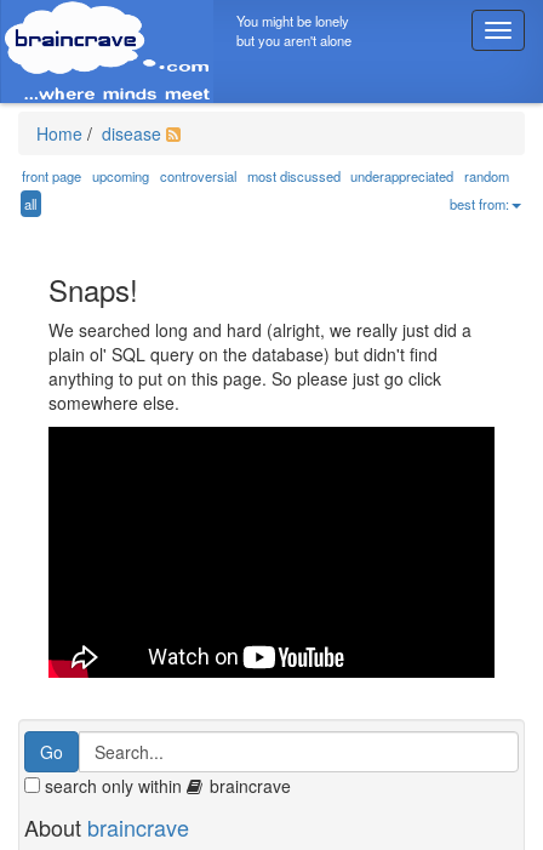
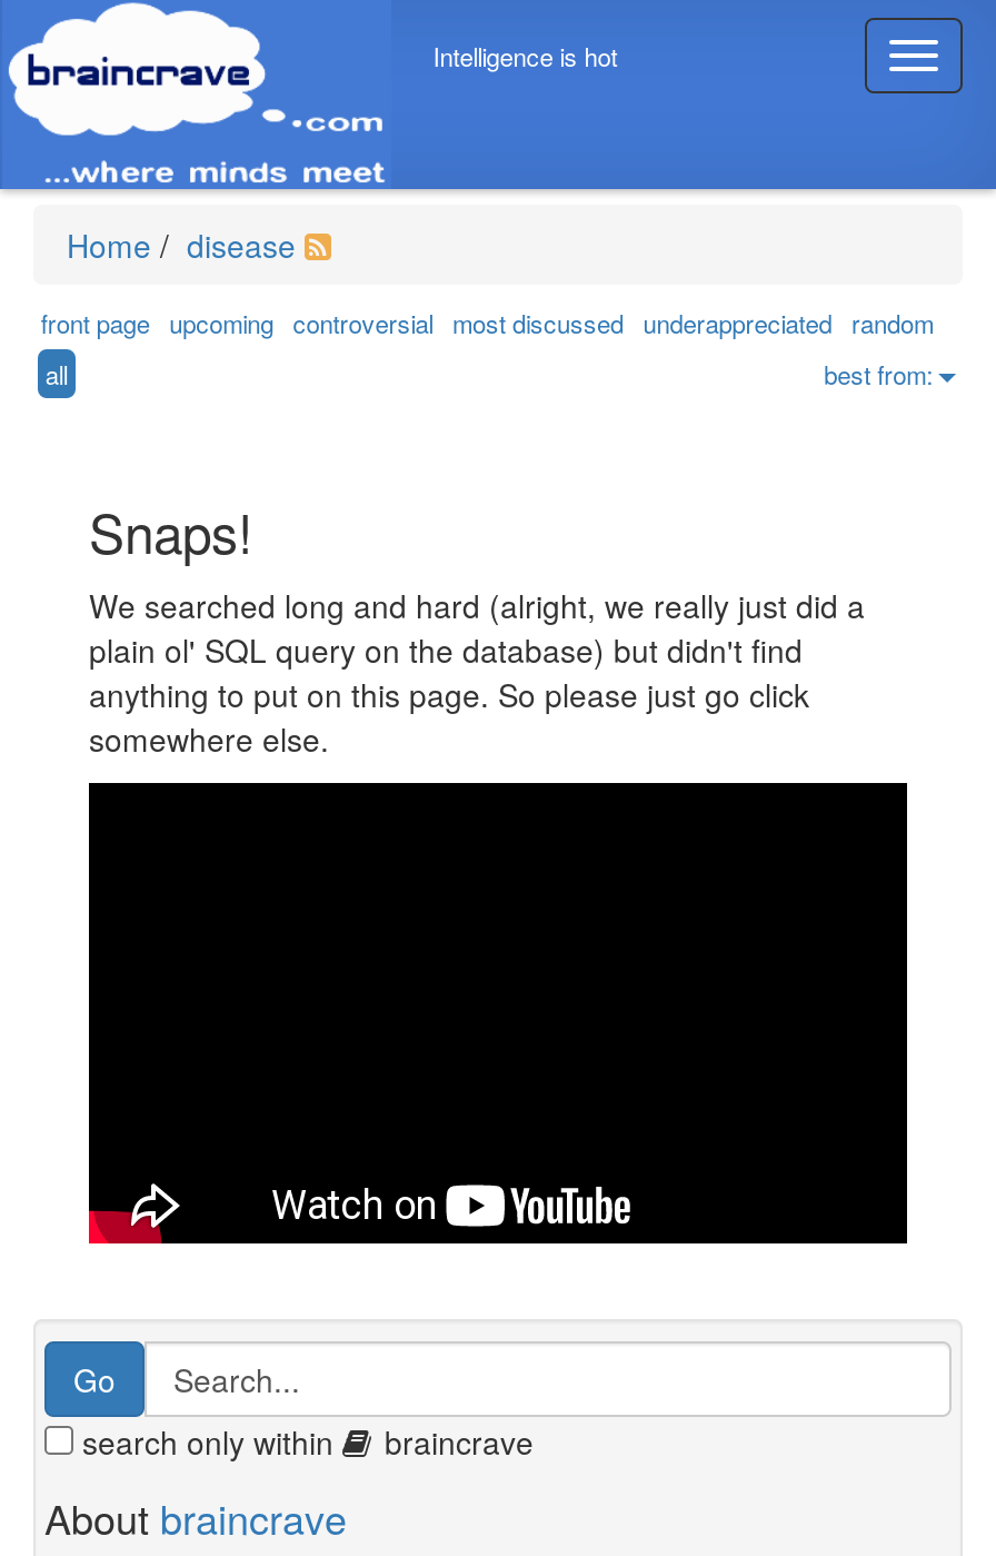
- You might be lonely
- but you aren't alone
+ Intelligence is hot
